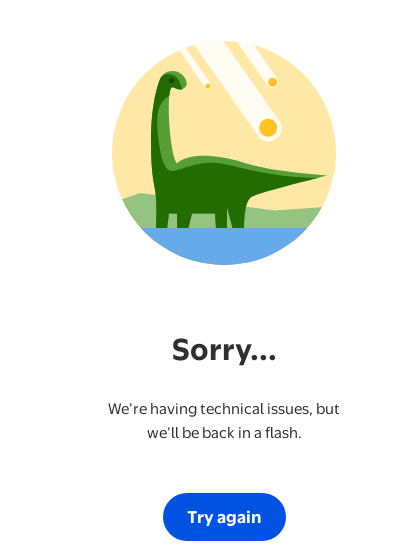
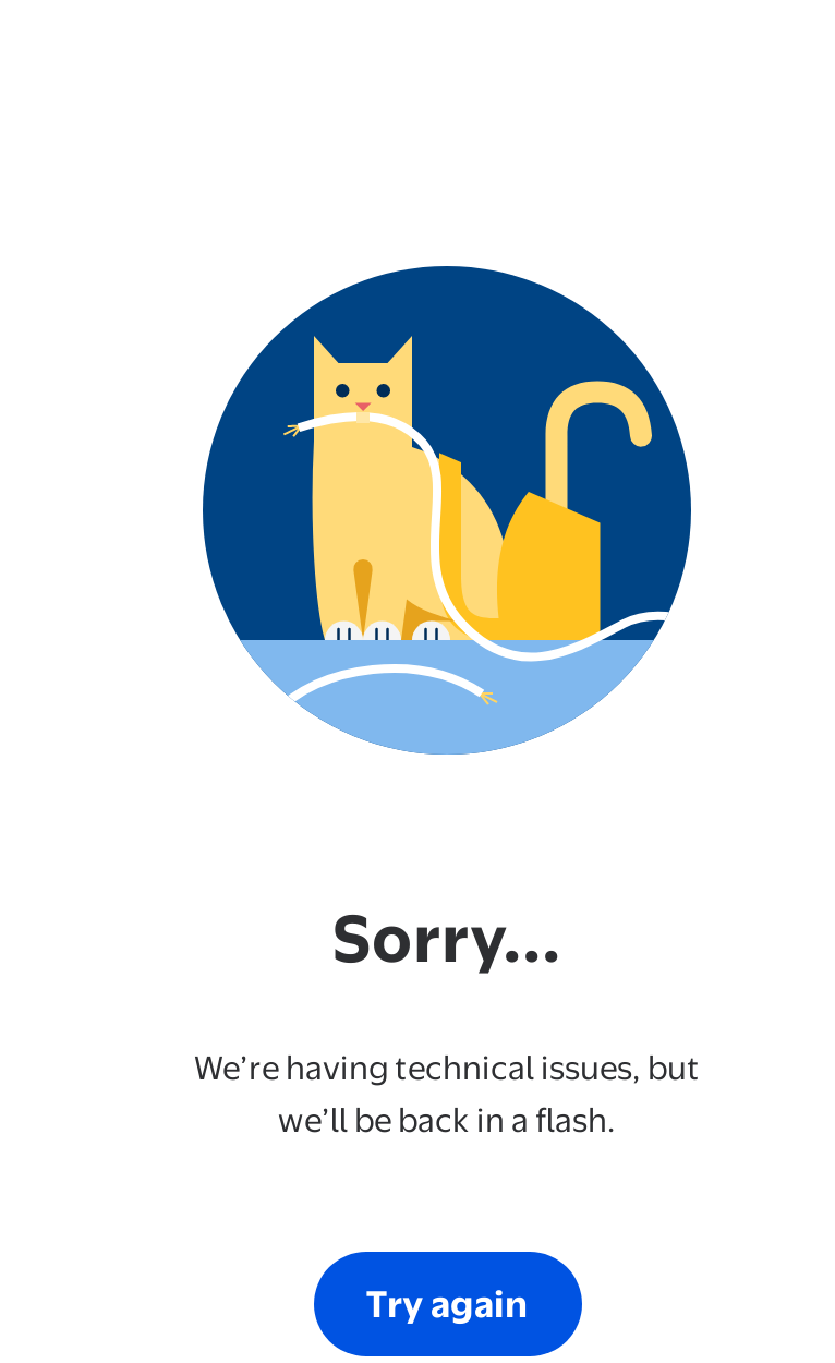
- [image]
+ [image]
